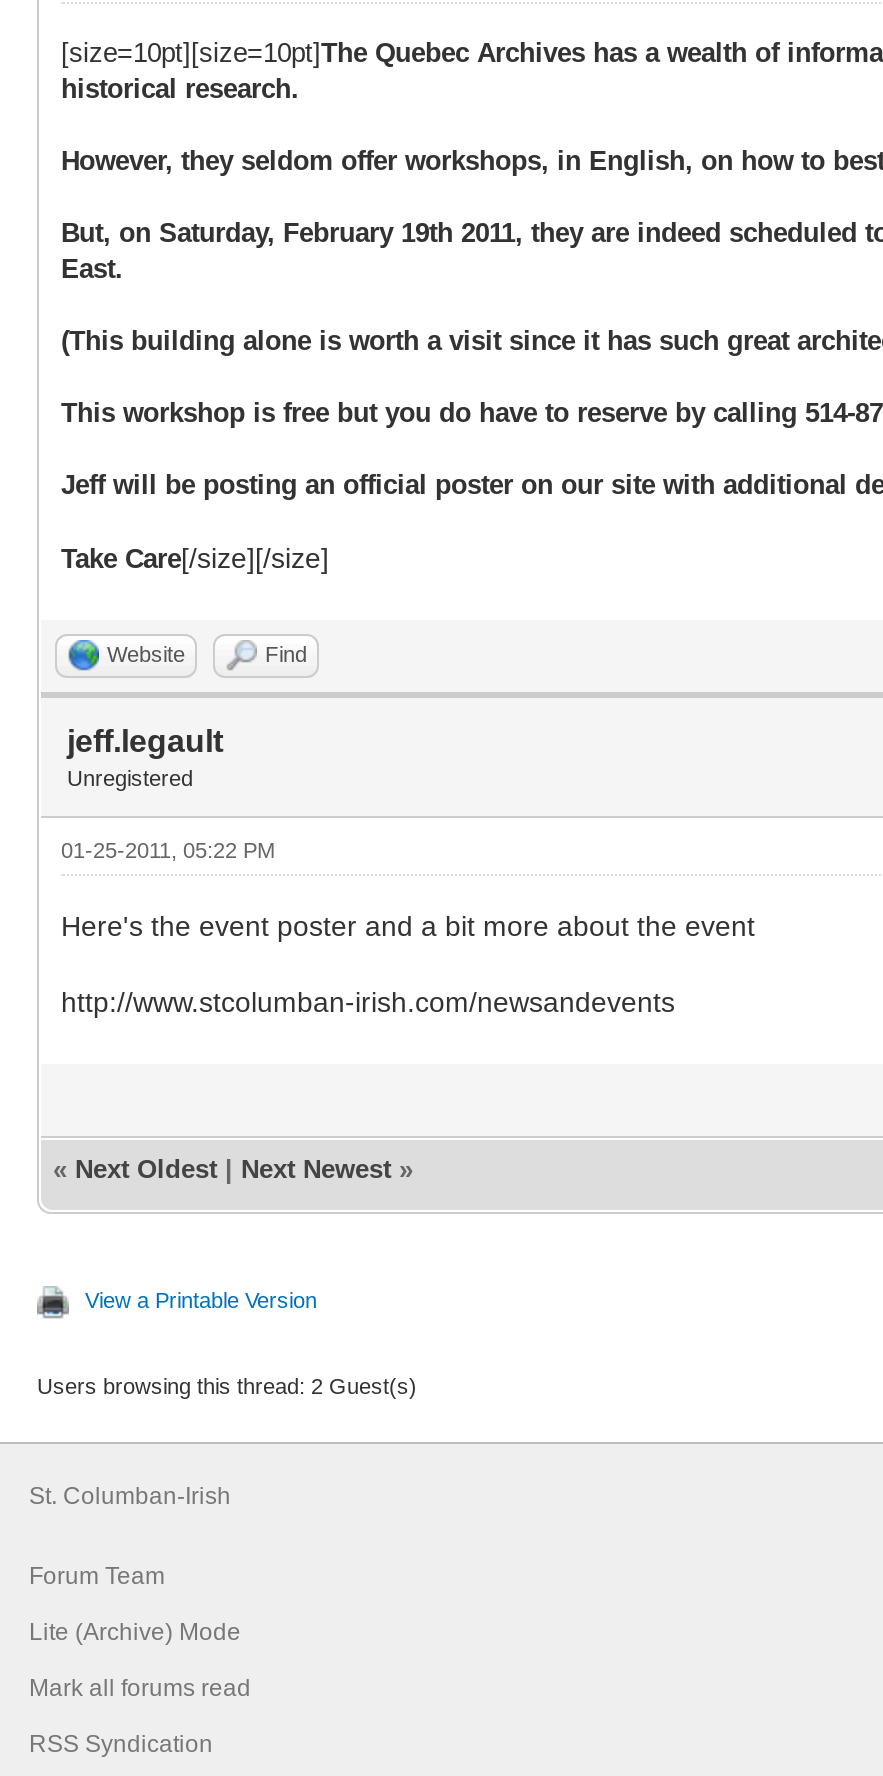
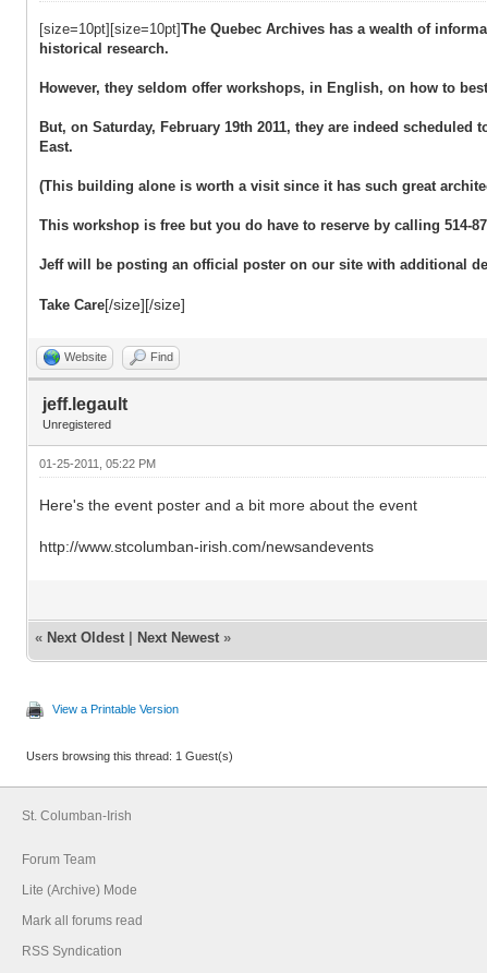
- Users browsing this thread: 2 Guest(s)
+ Users browsing this thread: 1 Guest(s)
